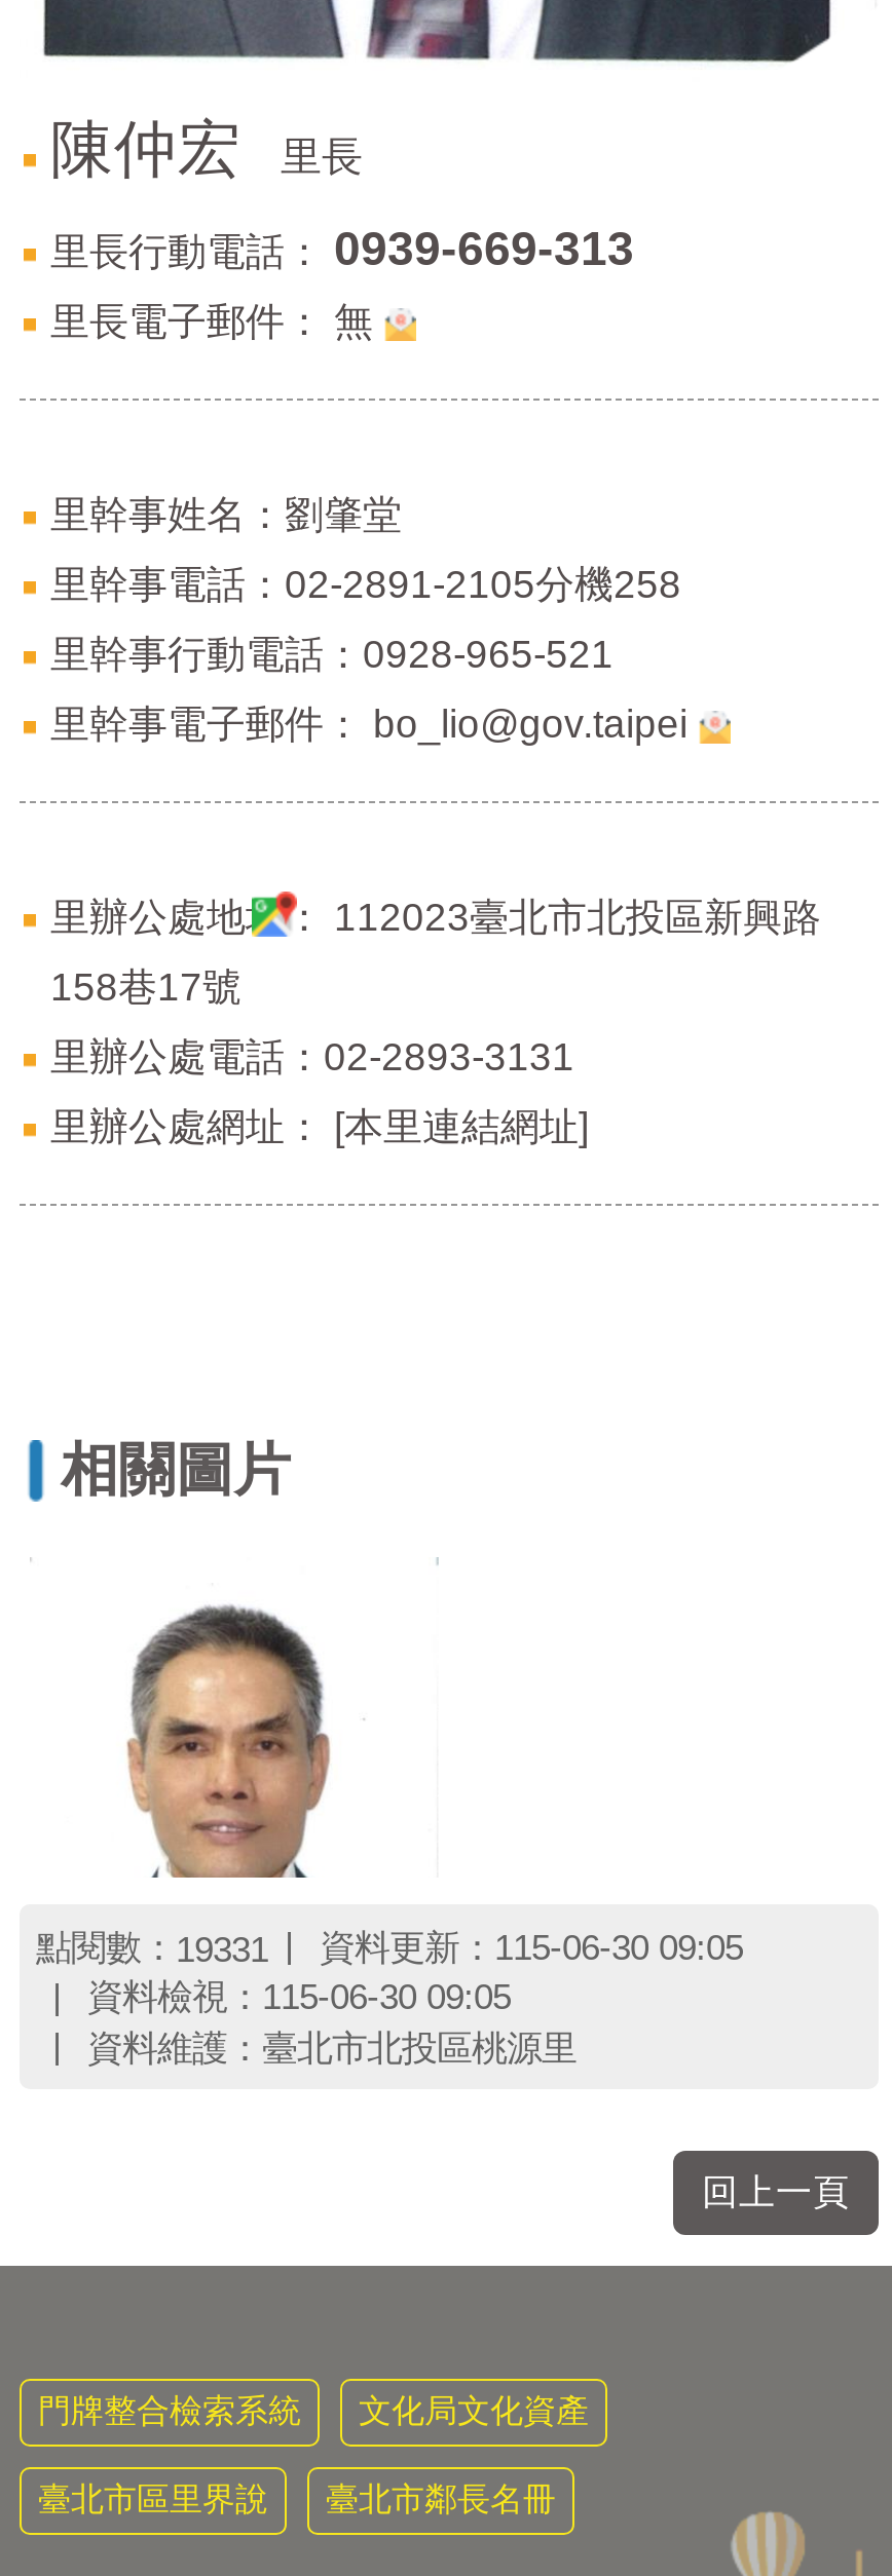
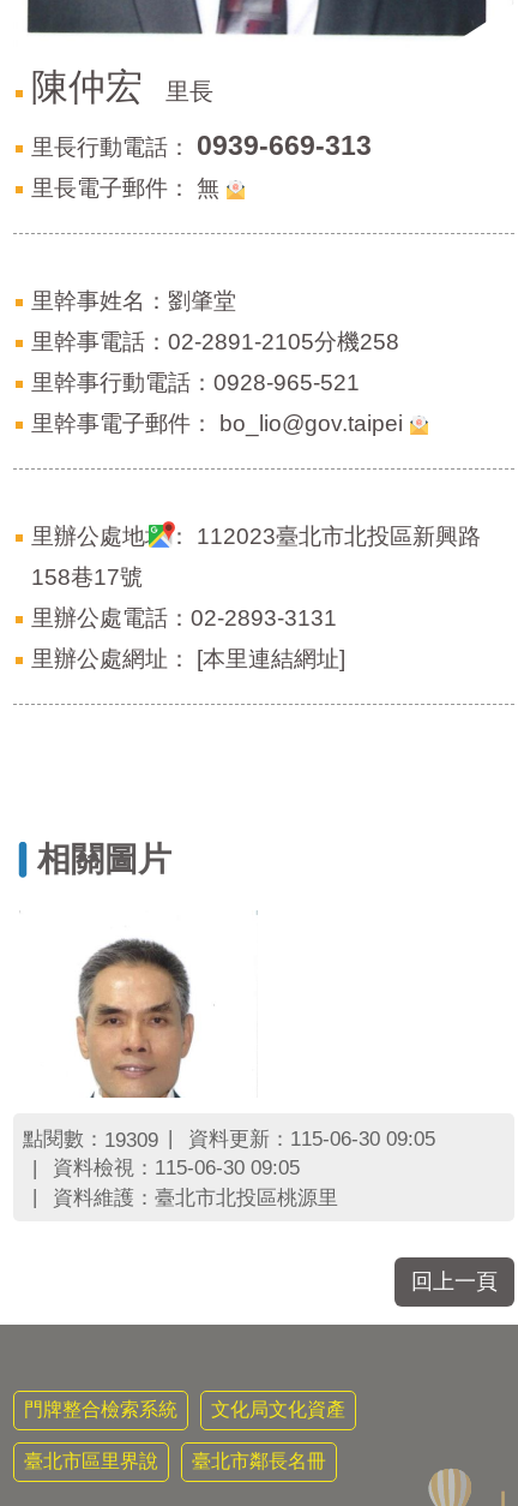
- 點閱數：19331 資料更新：115-06-30 09:05
+ 點閱數：19309 資料更新：115-06-30 09:05
